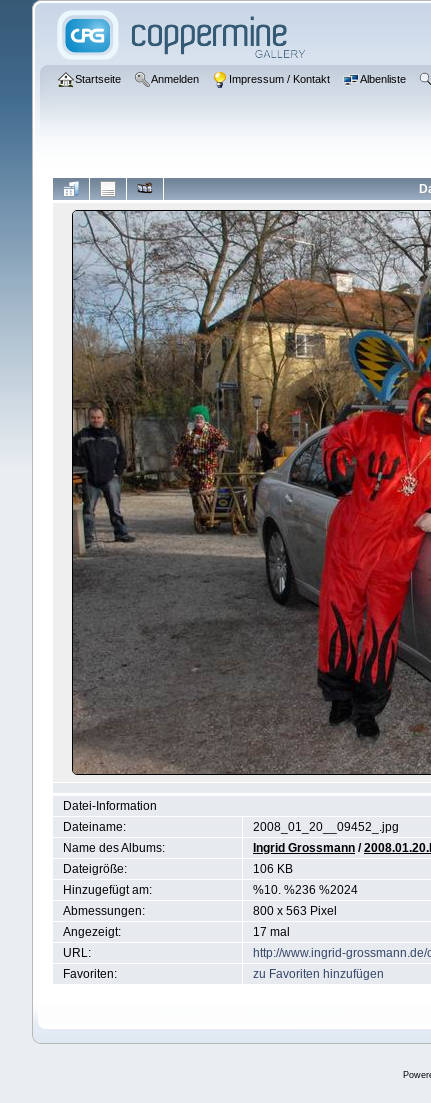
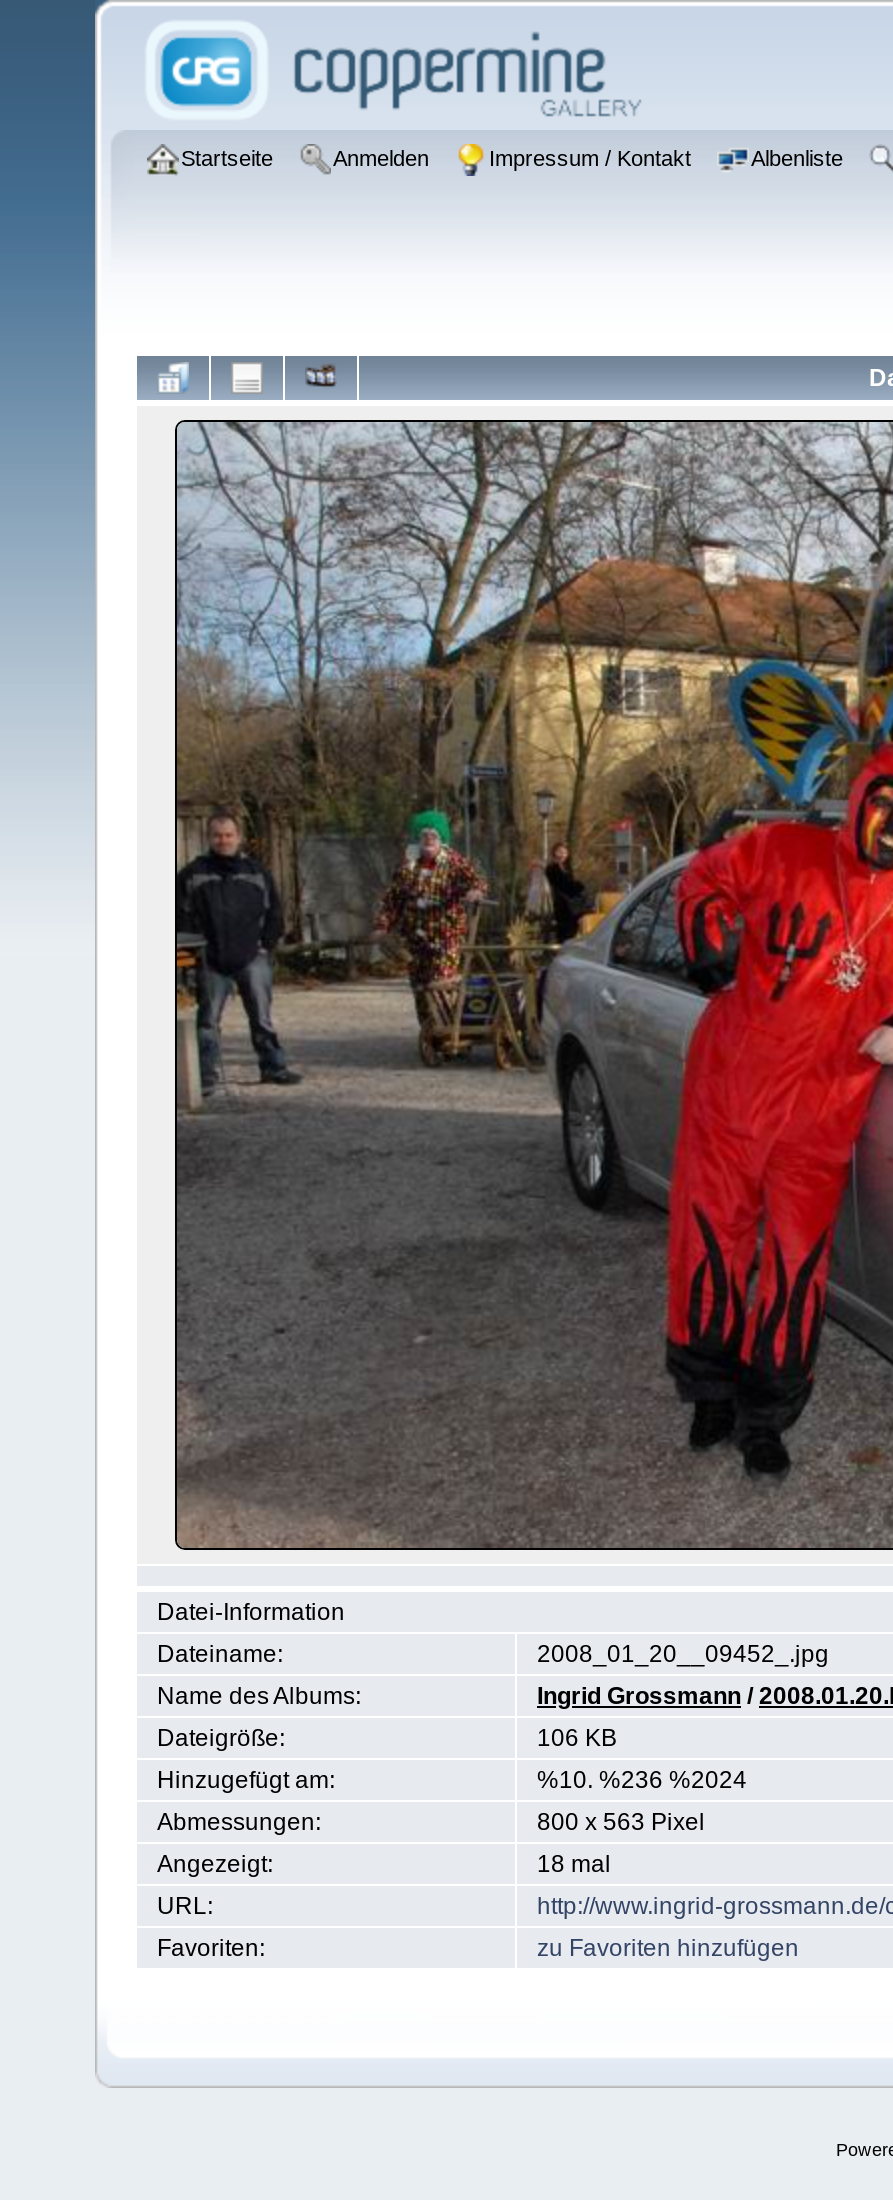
- 17 mal
+ 18 mal
